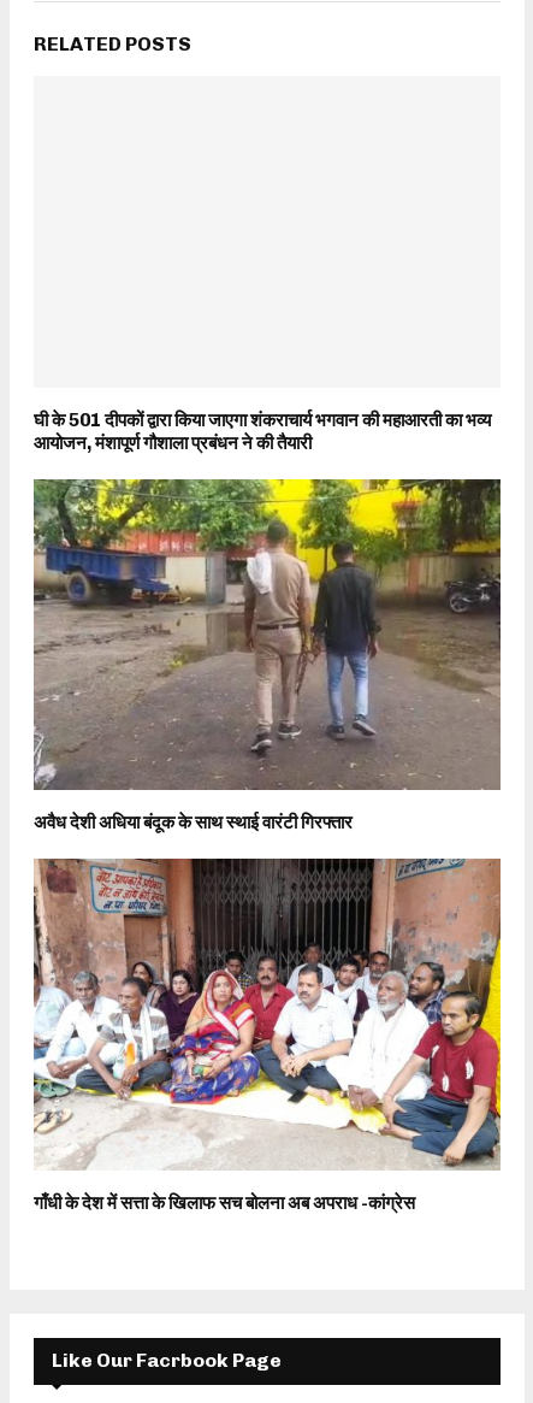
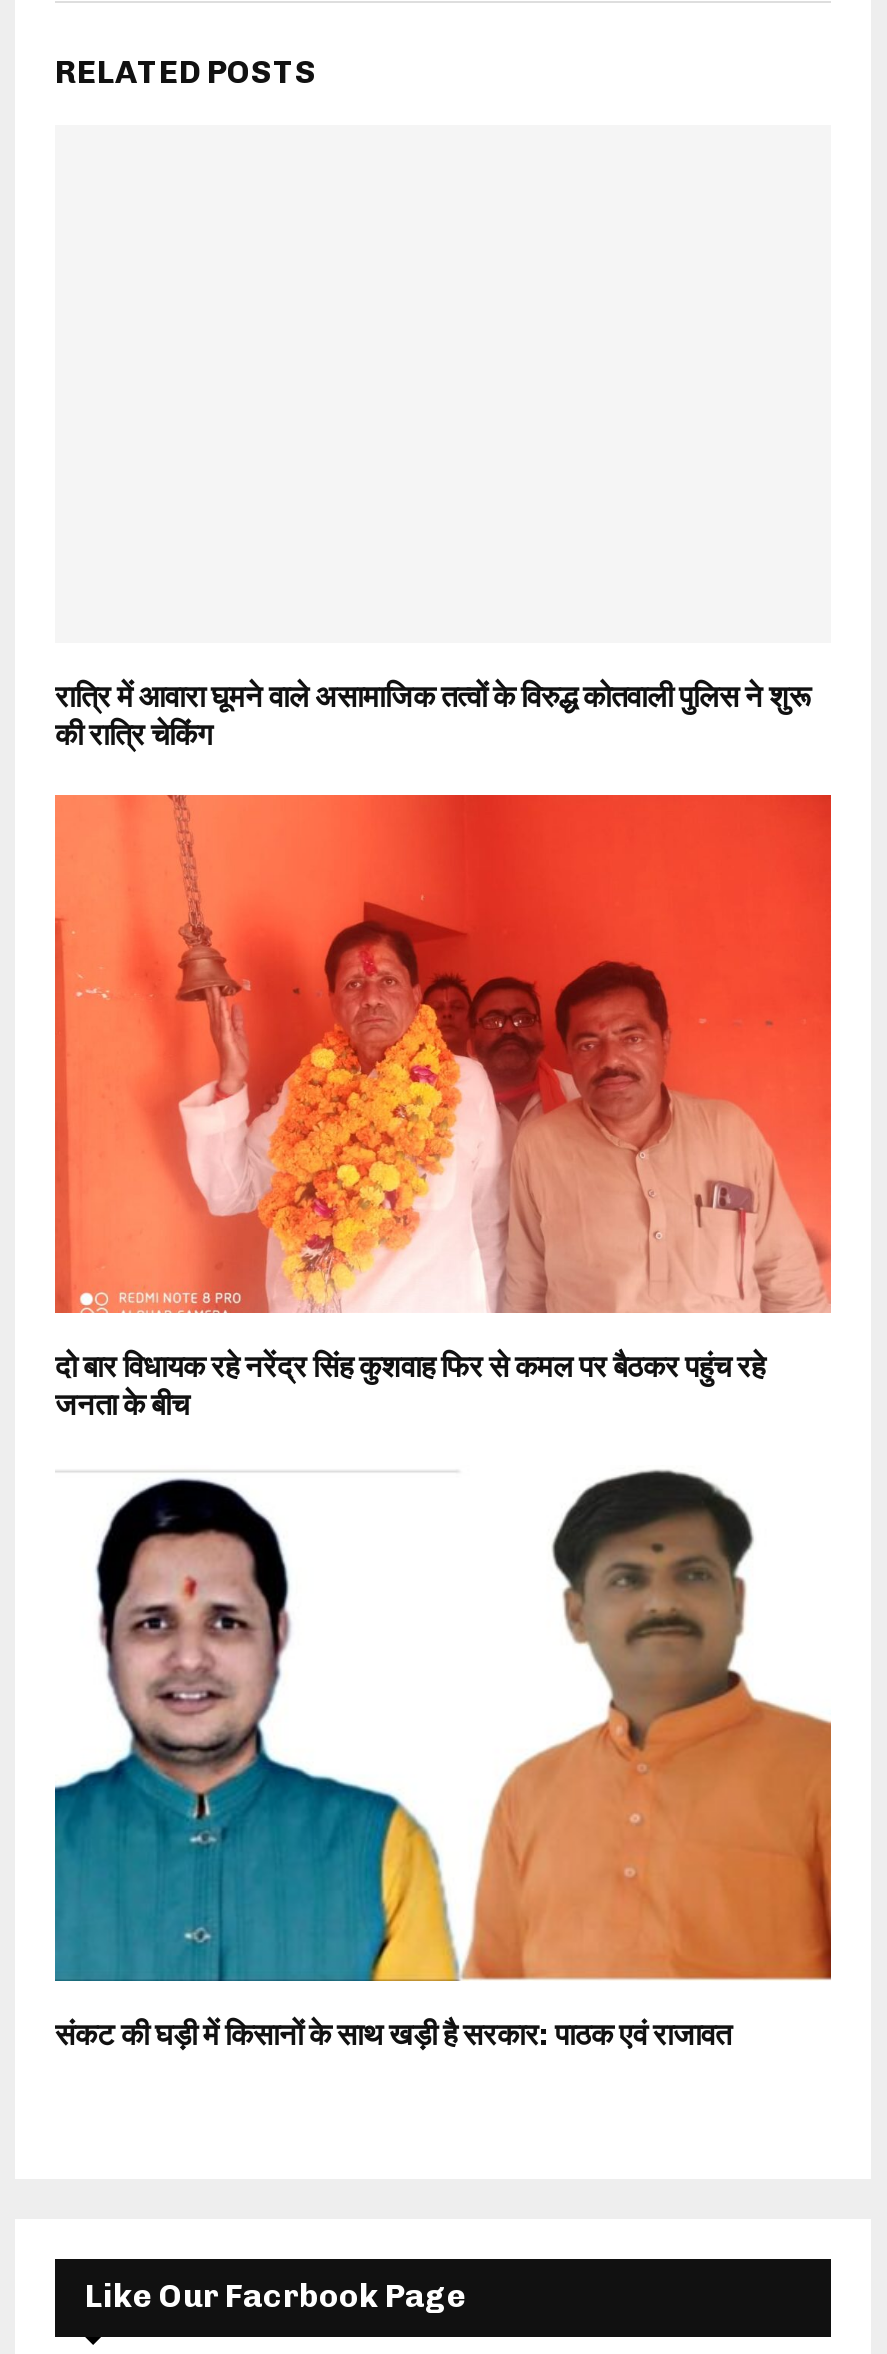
- घी के 501 दीपकों द्वारा किया जाएगा शंकराचार्य भगवान की महाआरती का भव्य
- आयोजन, मंशापूर्ण गौशाला प्रबंधन ने की तैयारी
+ रात्रि में आवारा घूमने वाले असामाजिक तत्वों के विरुद्ध कोतवाली पुलिस ने शुरू
+ की रात्रि चेकिंग

- [image]
- अवैध देशी अधिया बंदूक के साथ स्थाई वारंटी गिरफ्तार
+ [image]
+ दो बार विधायक रहे नरेंद्र सिंह कुशवाह फिर से कमल पर बैठकर पहुंच रहे
+ जनता के बीच

- [image]
- गाँधी के देश में सत्ता के खिलाफ सच बोलना अब अपराध -कांग्रेस
+ [image]
+ संकट की घड़ी में किसानों के साथ खड़ी है सरकार: पाठक एवं राजावत
